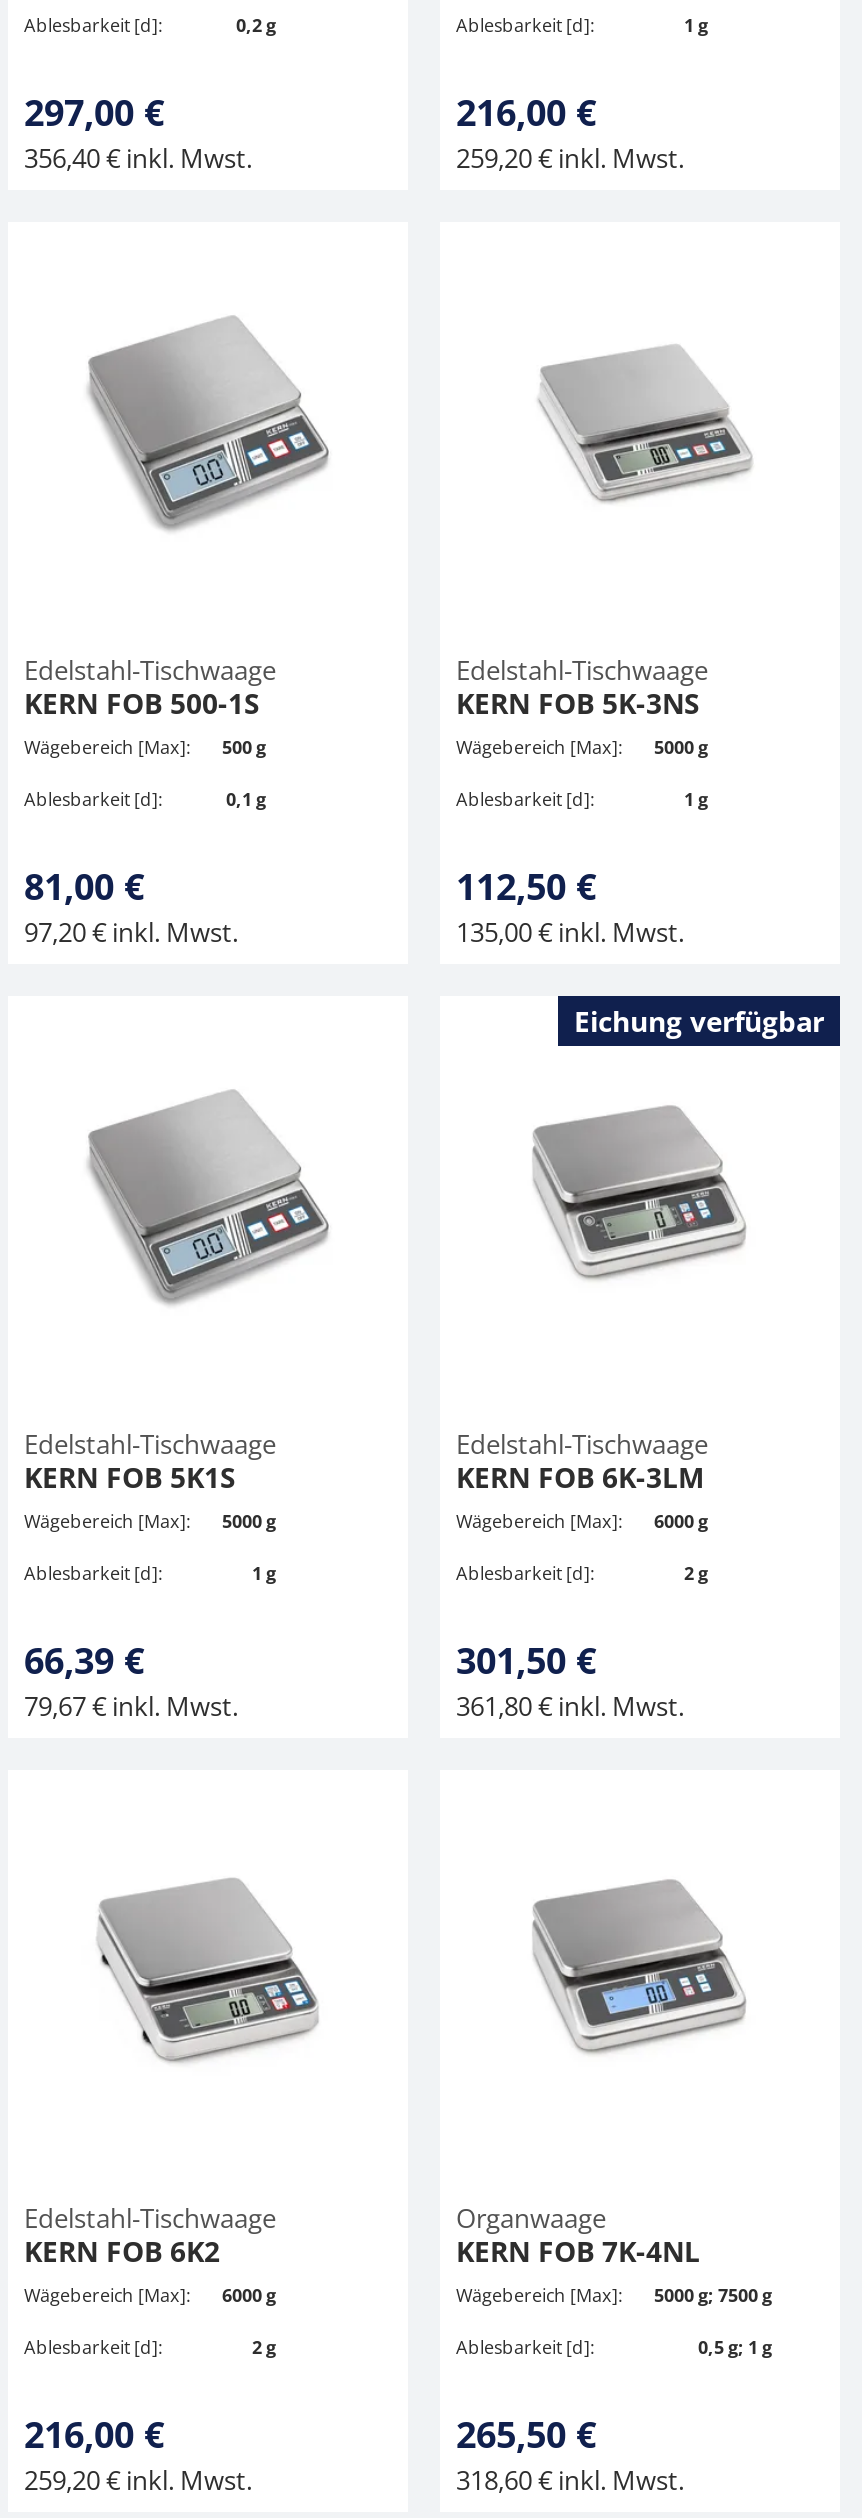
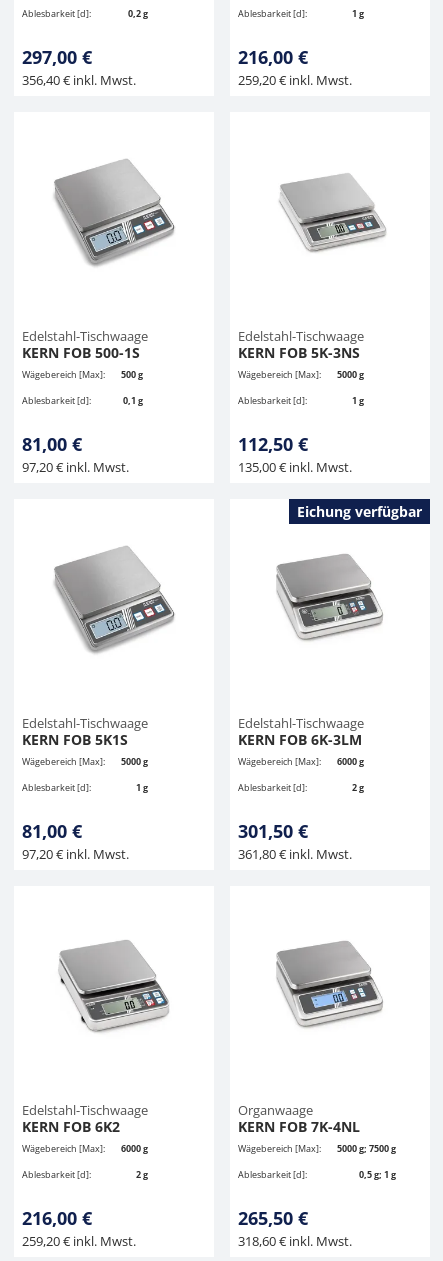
- 66,39 €
+ 81,00 €

- 79,67 € inkl. Mwst.
+ 97,20 € inkl. Mwst.
